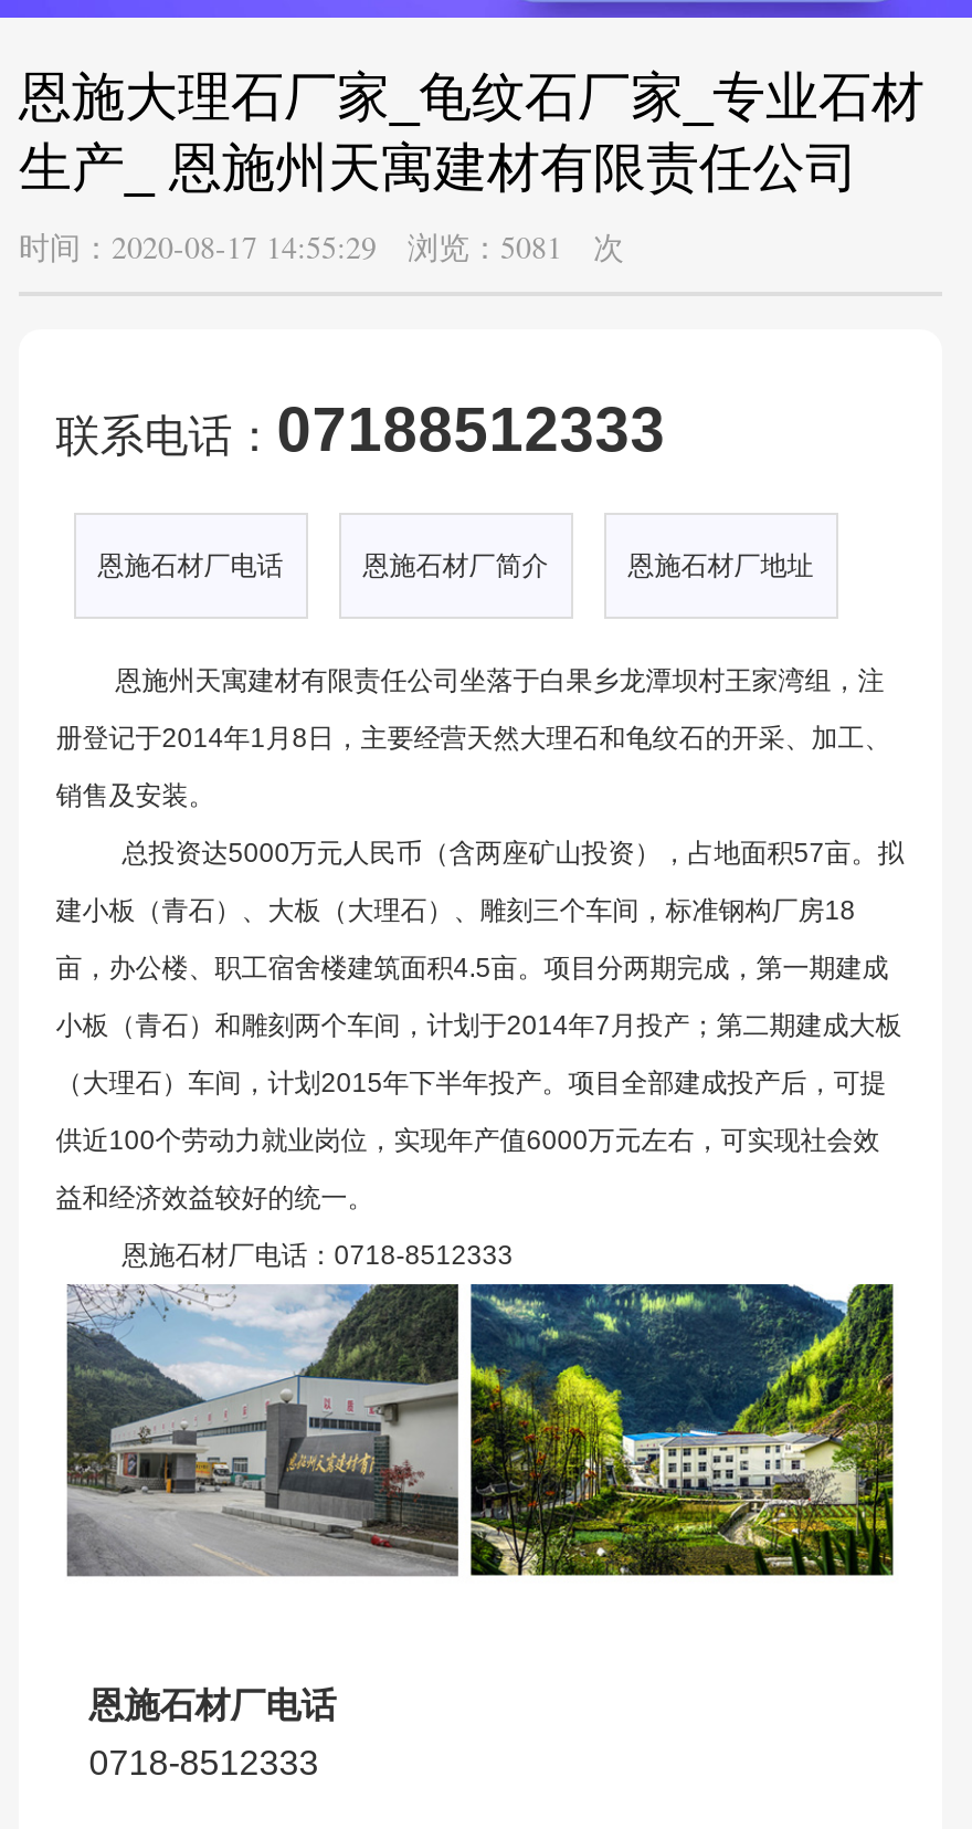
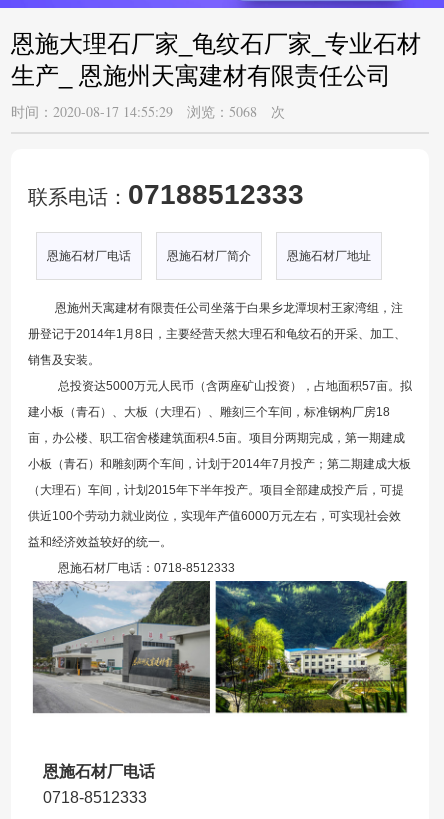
- 时间：2020-08-17 14:55:29 浏览：5081 次
+ 时间：2020-08-17 14:55:29 浏览：5068 次
